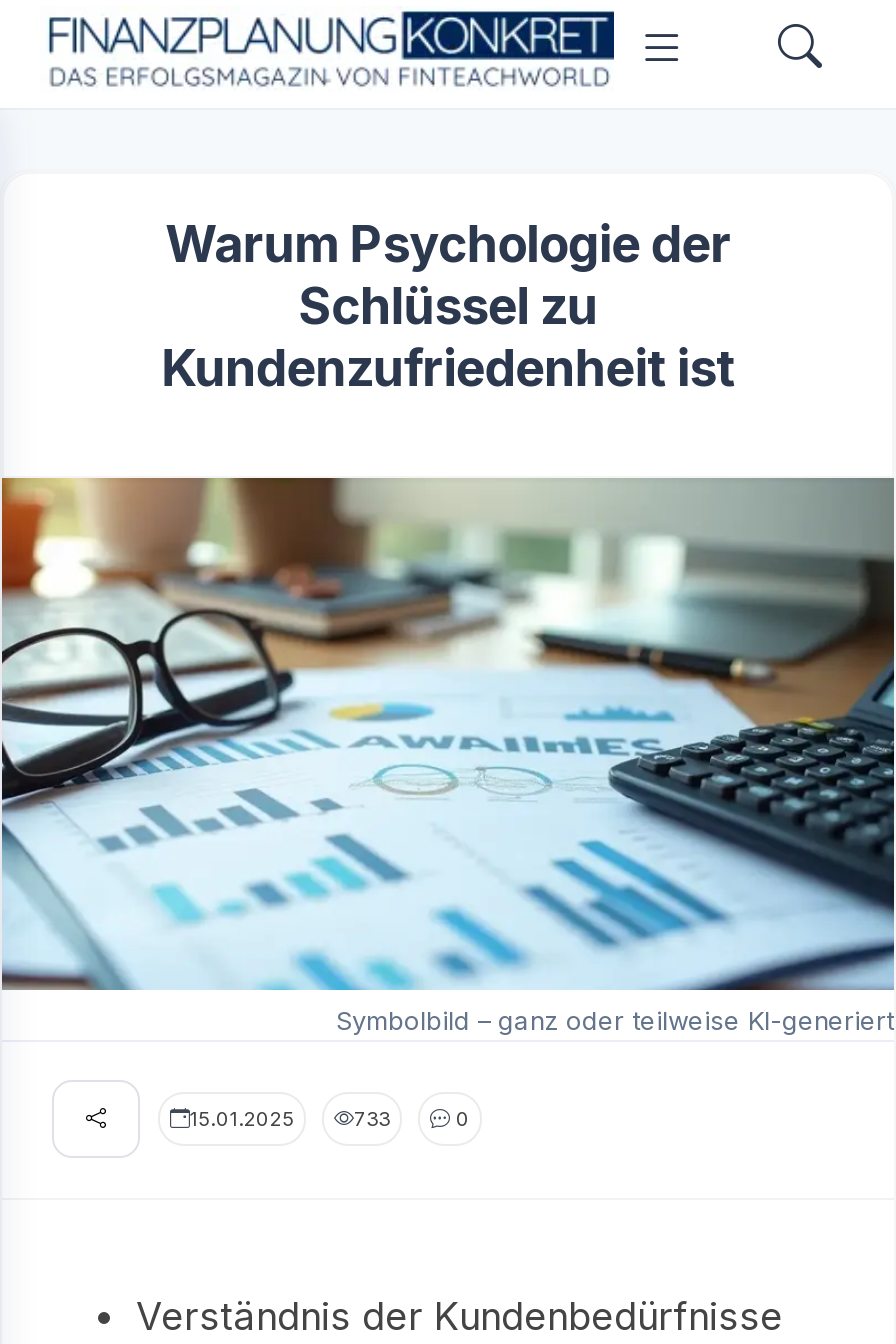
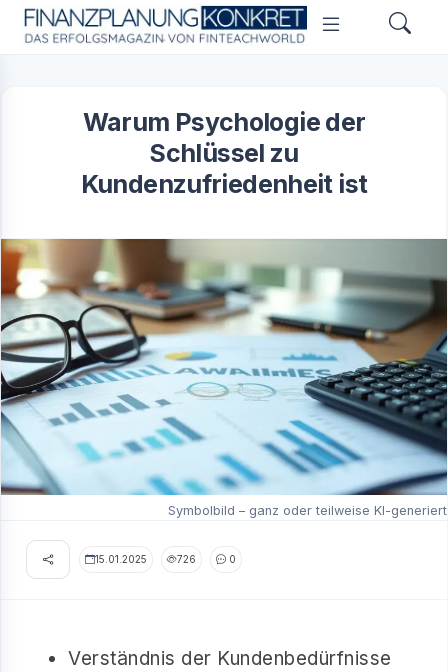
- 733
+ 726
